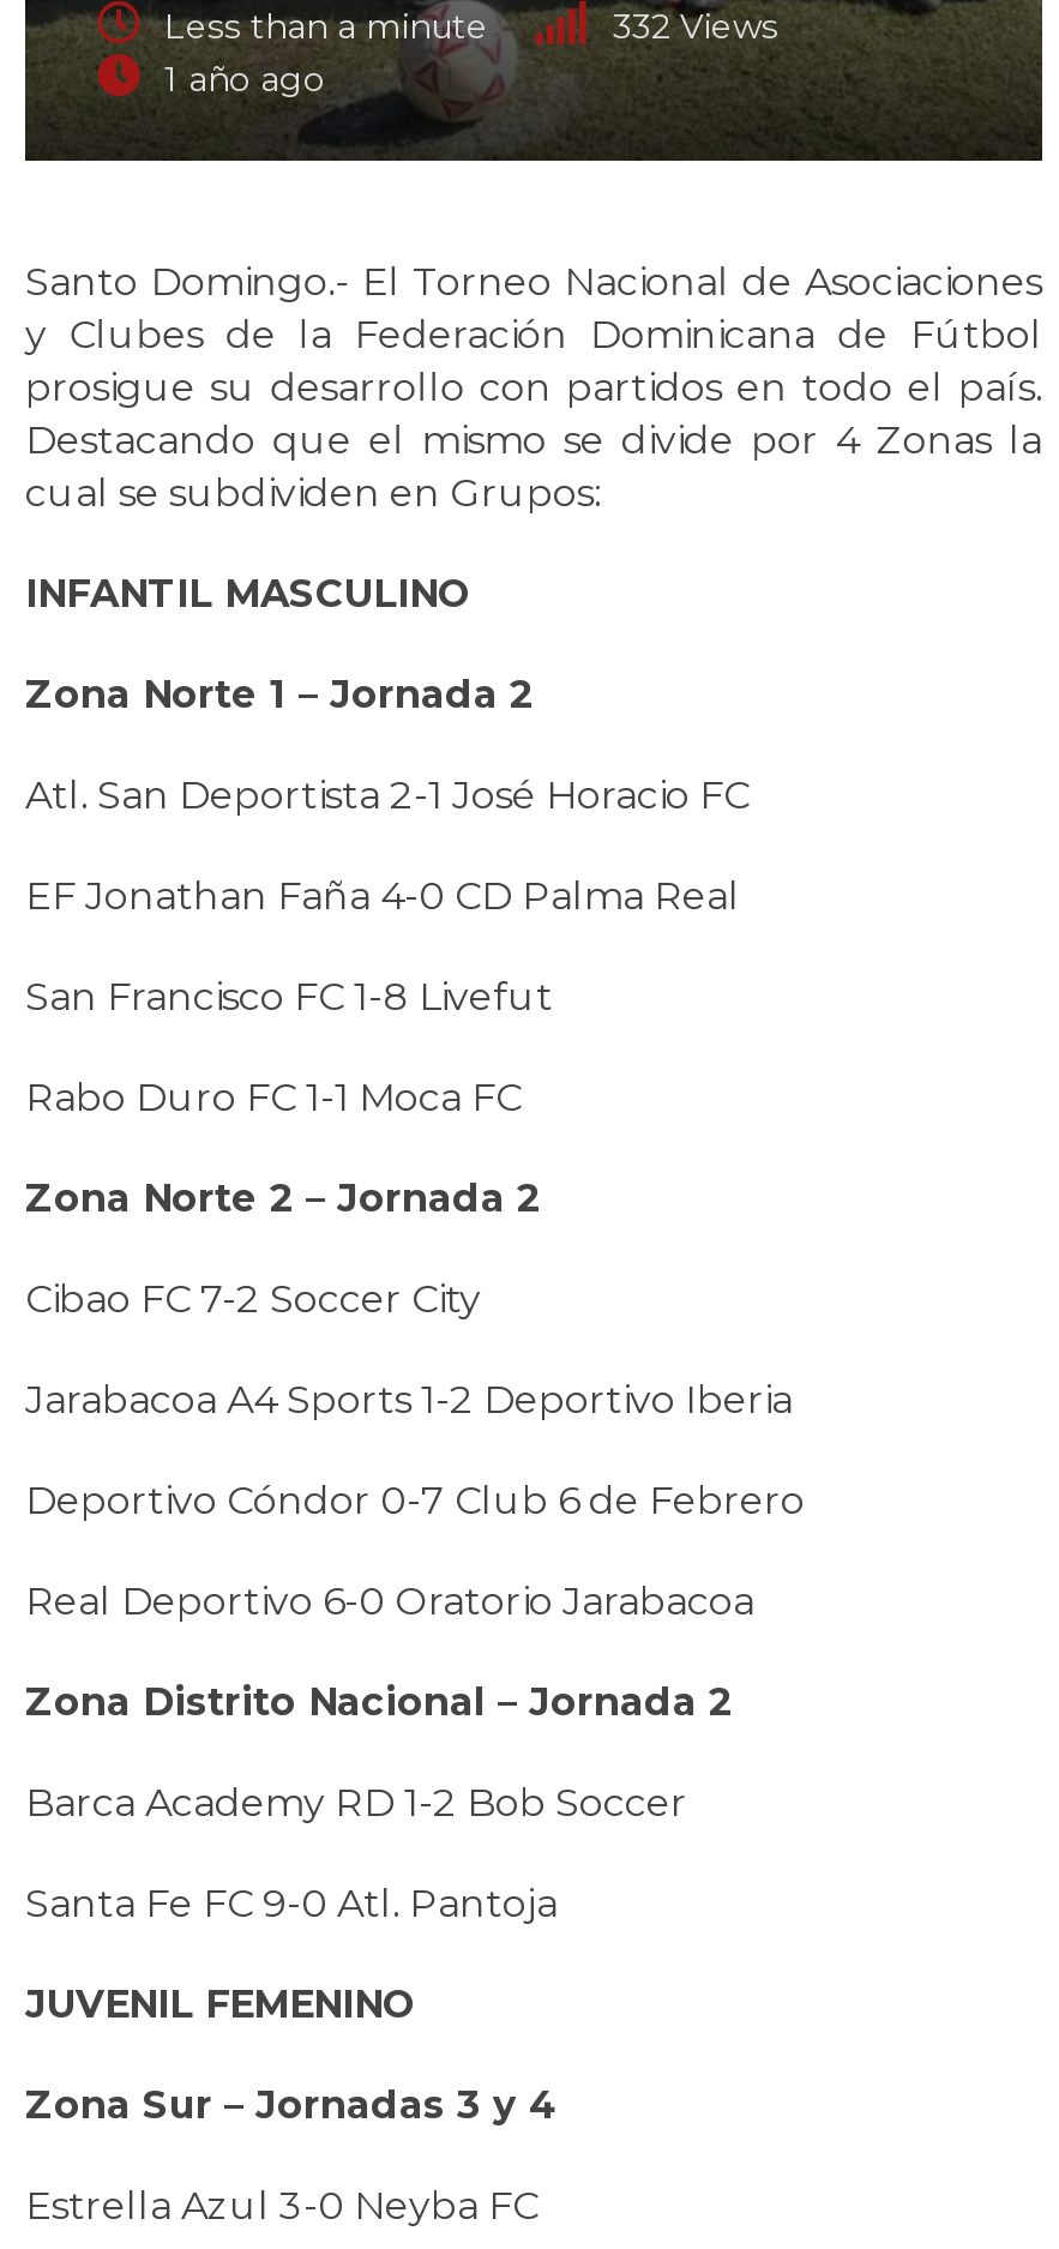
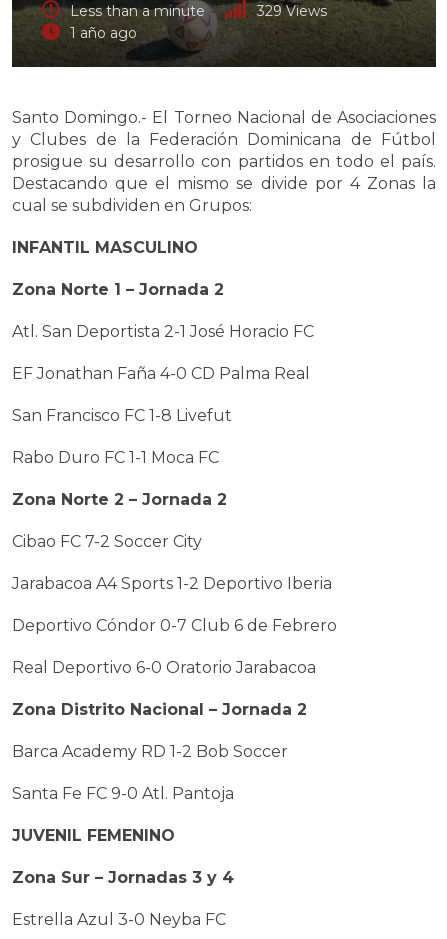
- 332 Views
+ 329 Views
